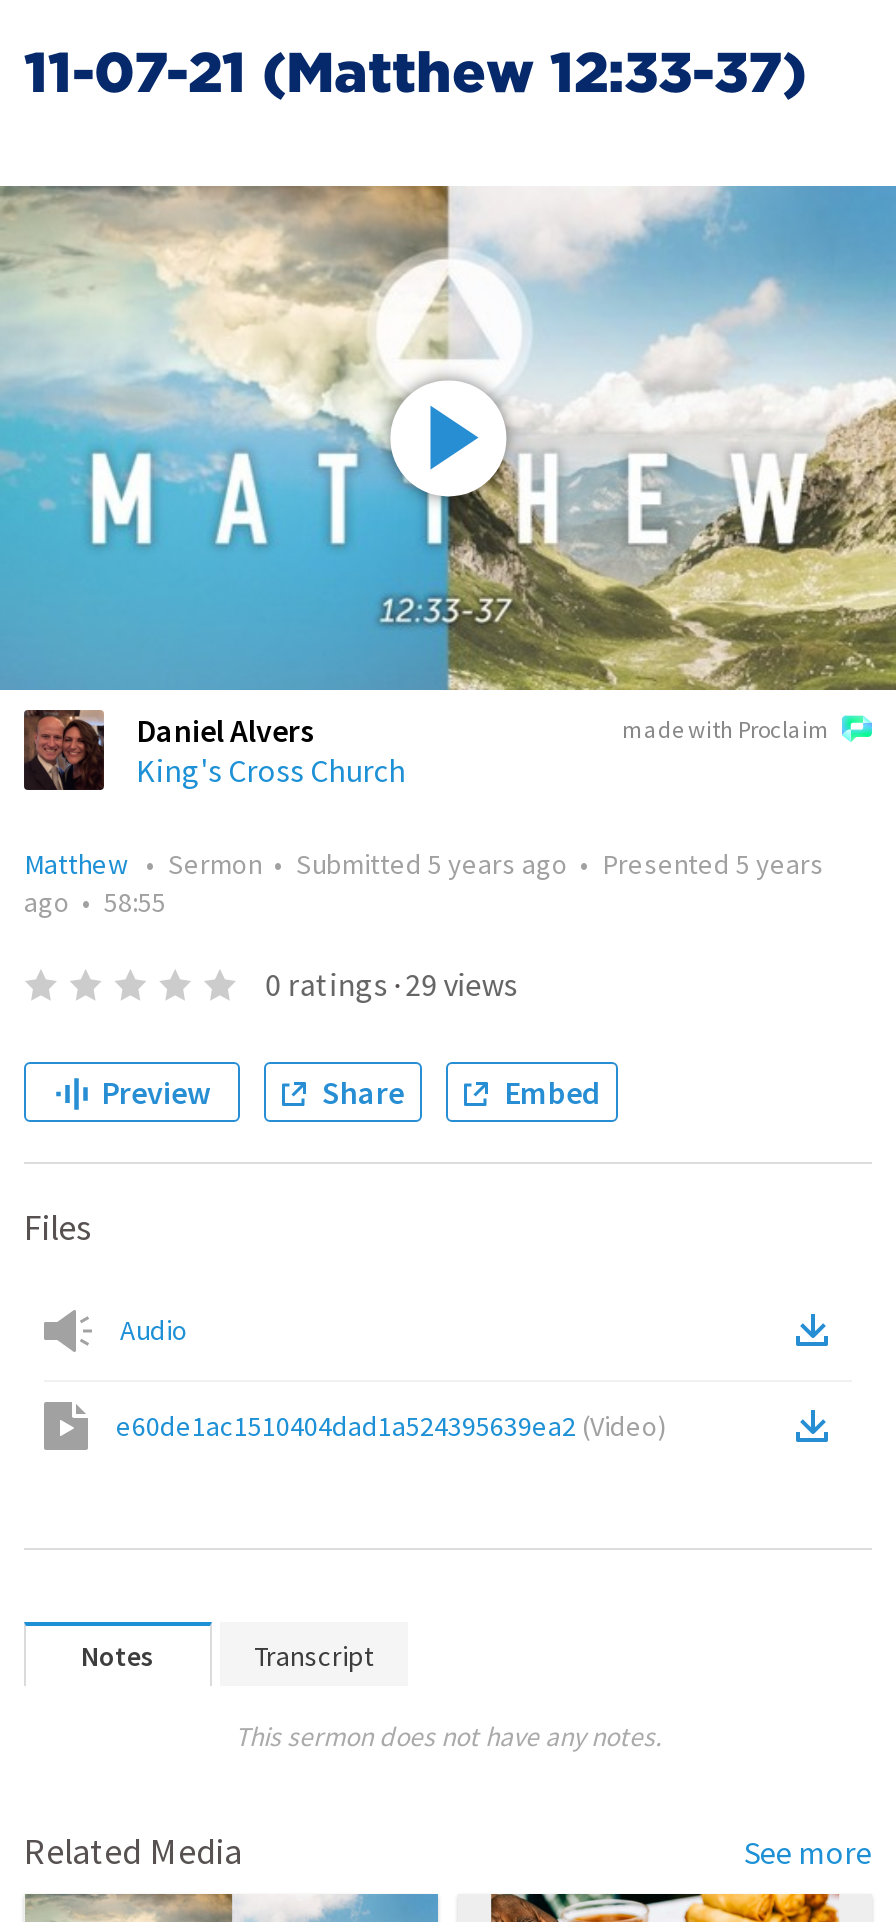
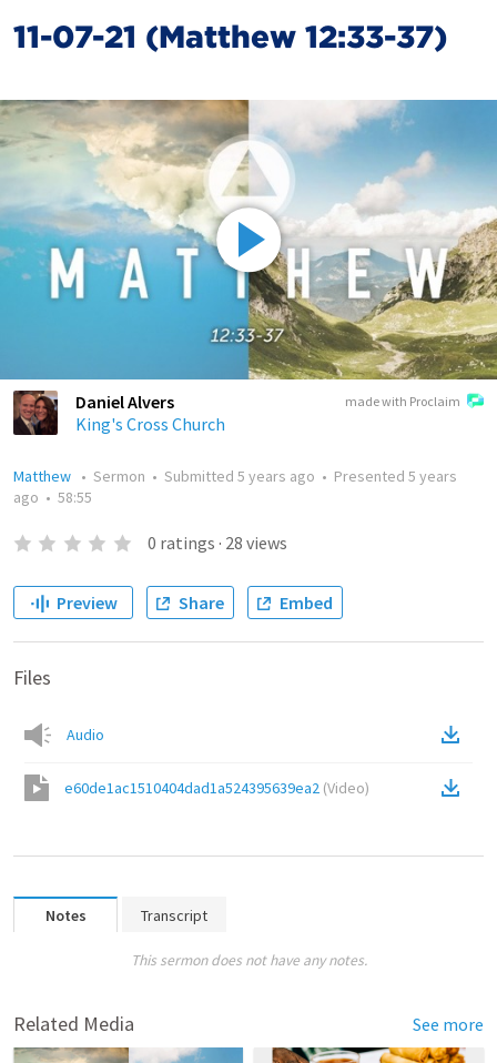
- 0 ratings · 29 views
+ 0 ratings · 28 views
